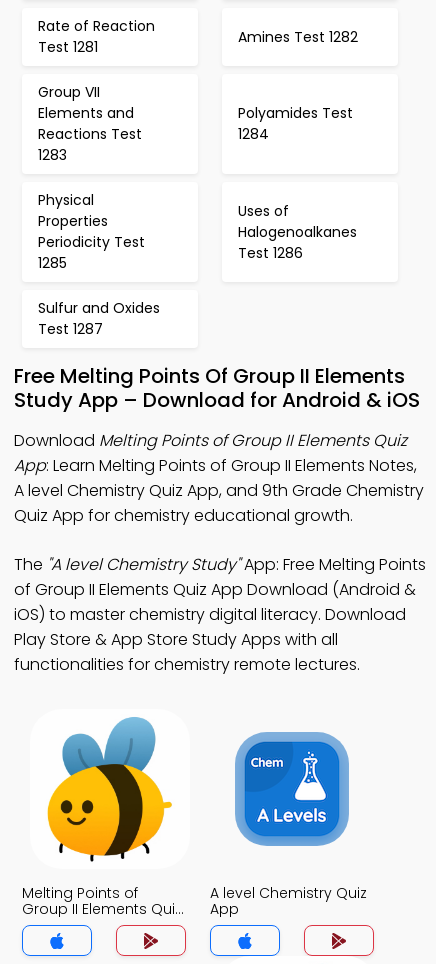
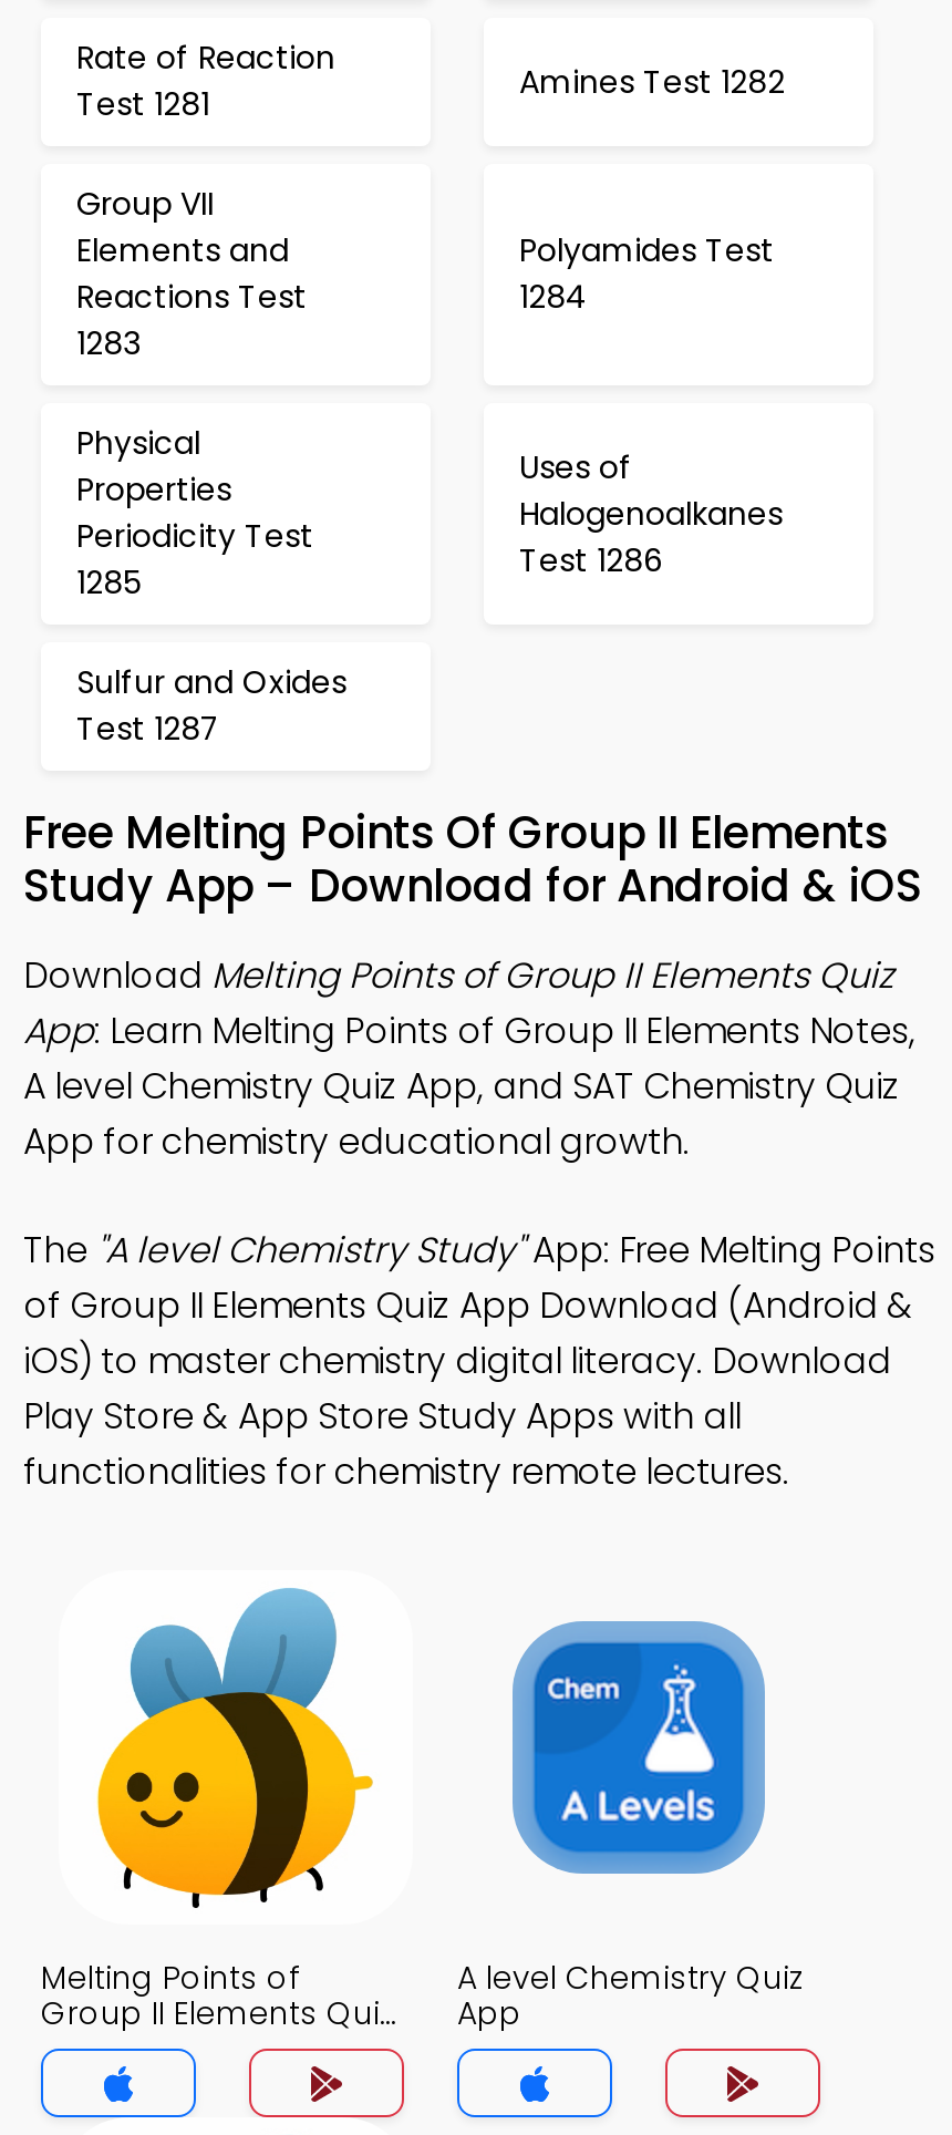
- A level Chemistry Quiz App, and 9th Grade Chemistry
- Quiz App for chemistry educational growth.
+ A level Chemistry Quiz App, and SAT Chemistry Quiz
+ App for chemistry educational growth.
